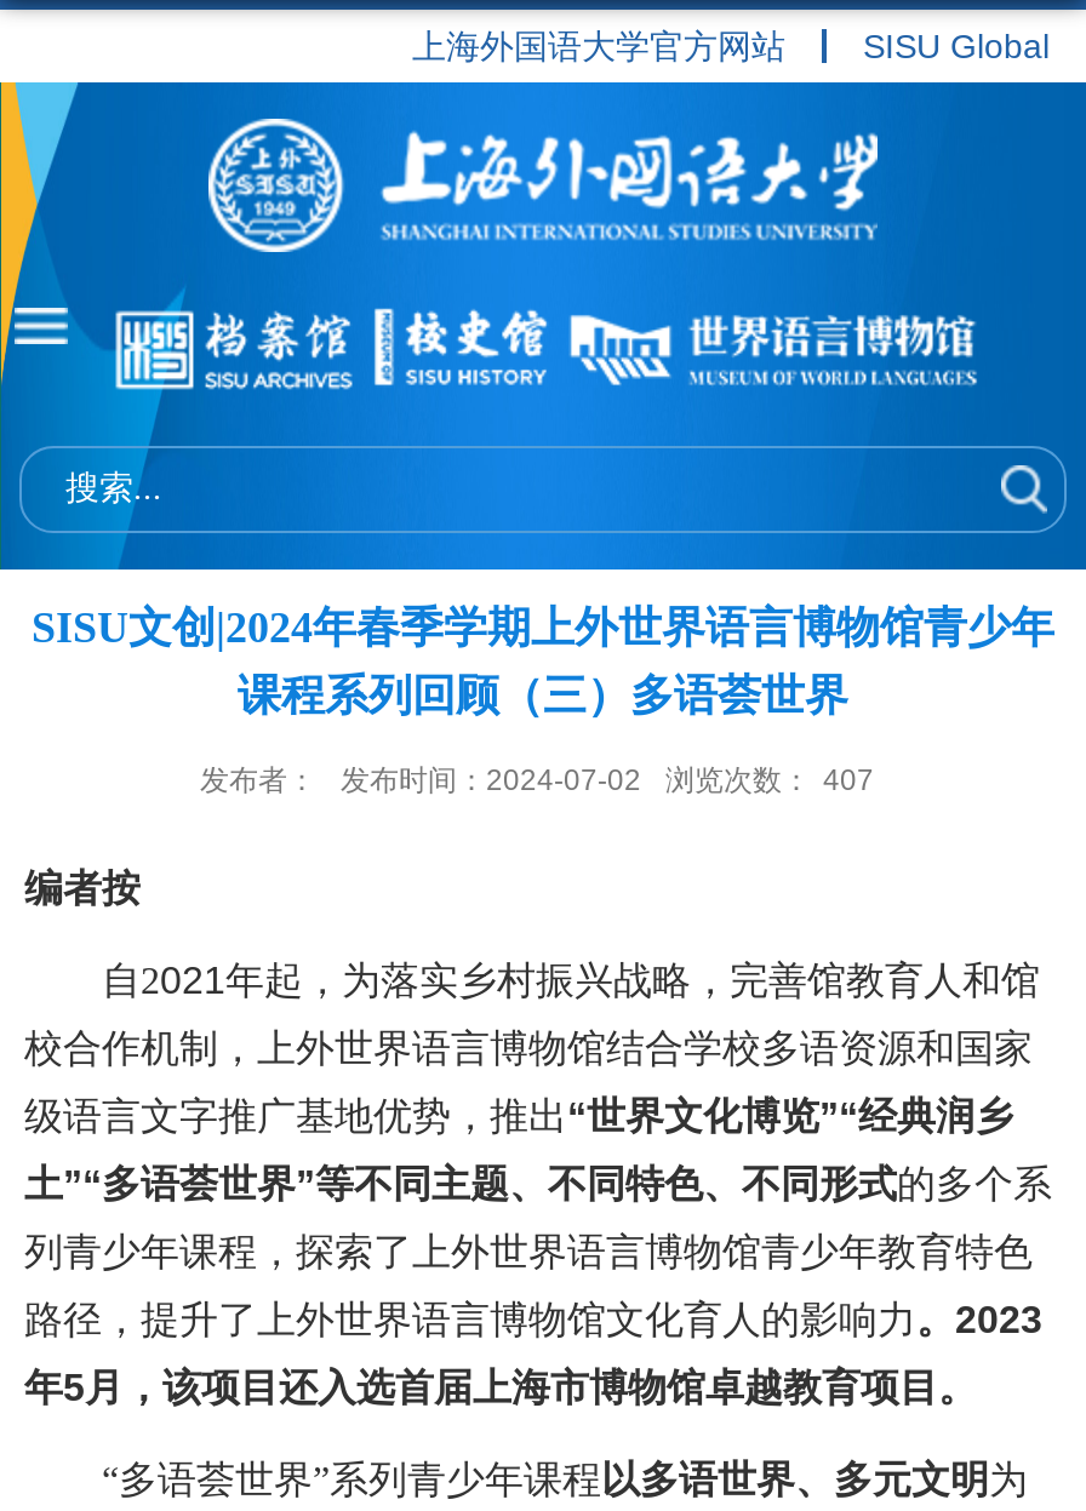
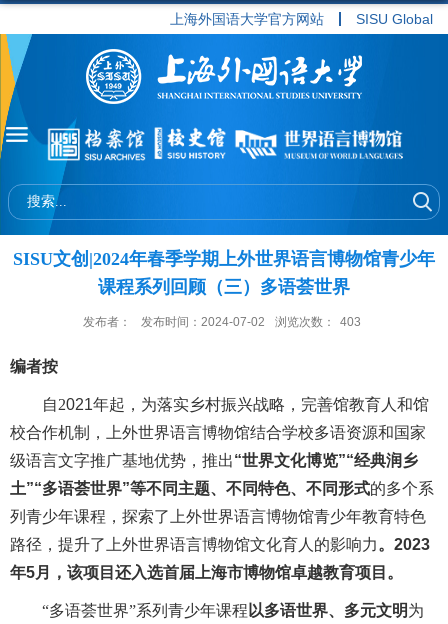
- 发布者： 发布时间：2024-07-02 浏览次数： 407
+ 发布者： 发布时间：2024-07-02 浏览次数： 403
